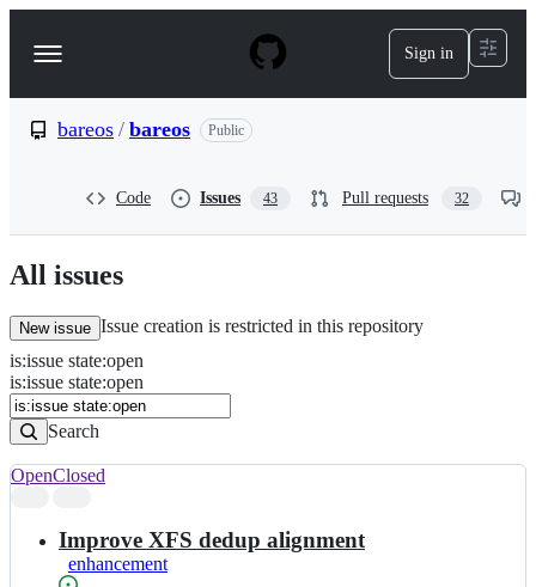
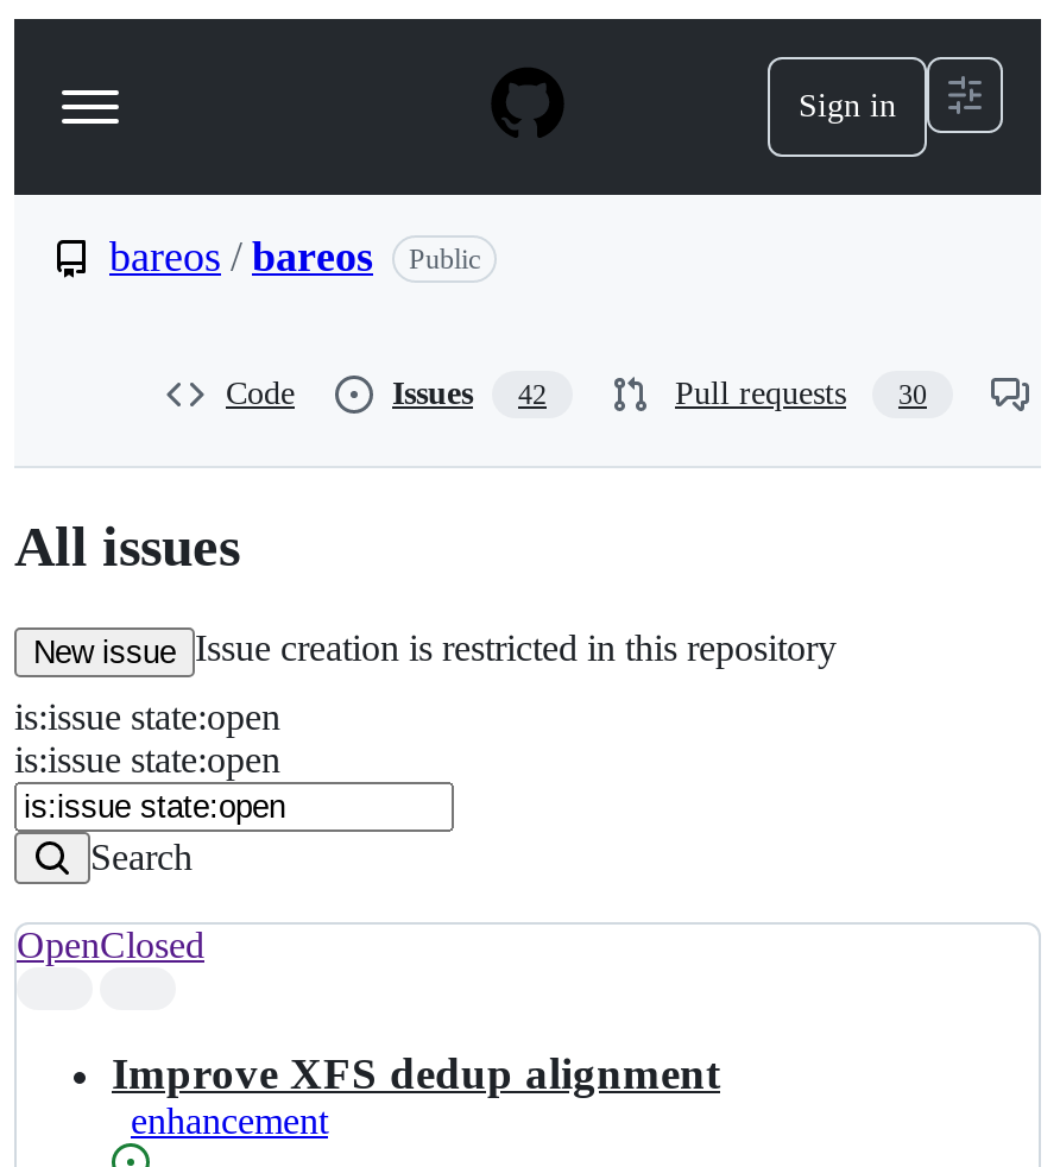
- Issues 43
+ Issues 42

- Pull requests 32
+ Pull requests 30
